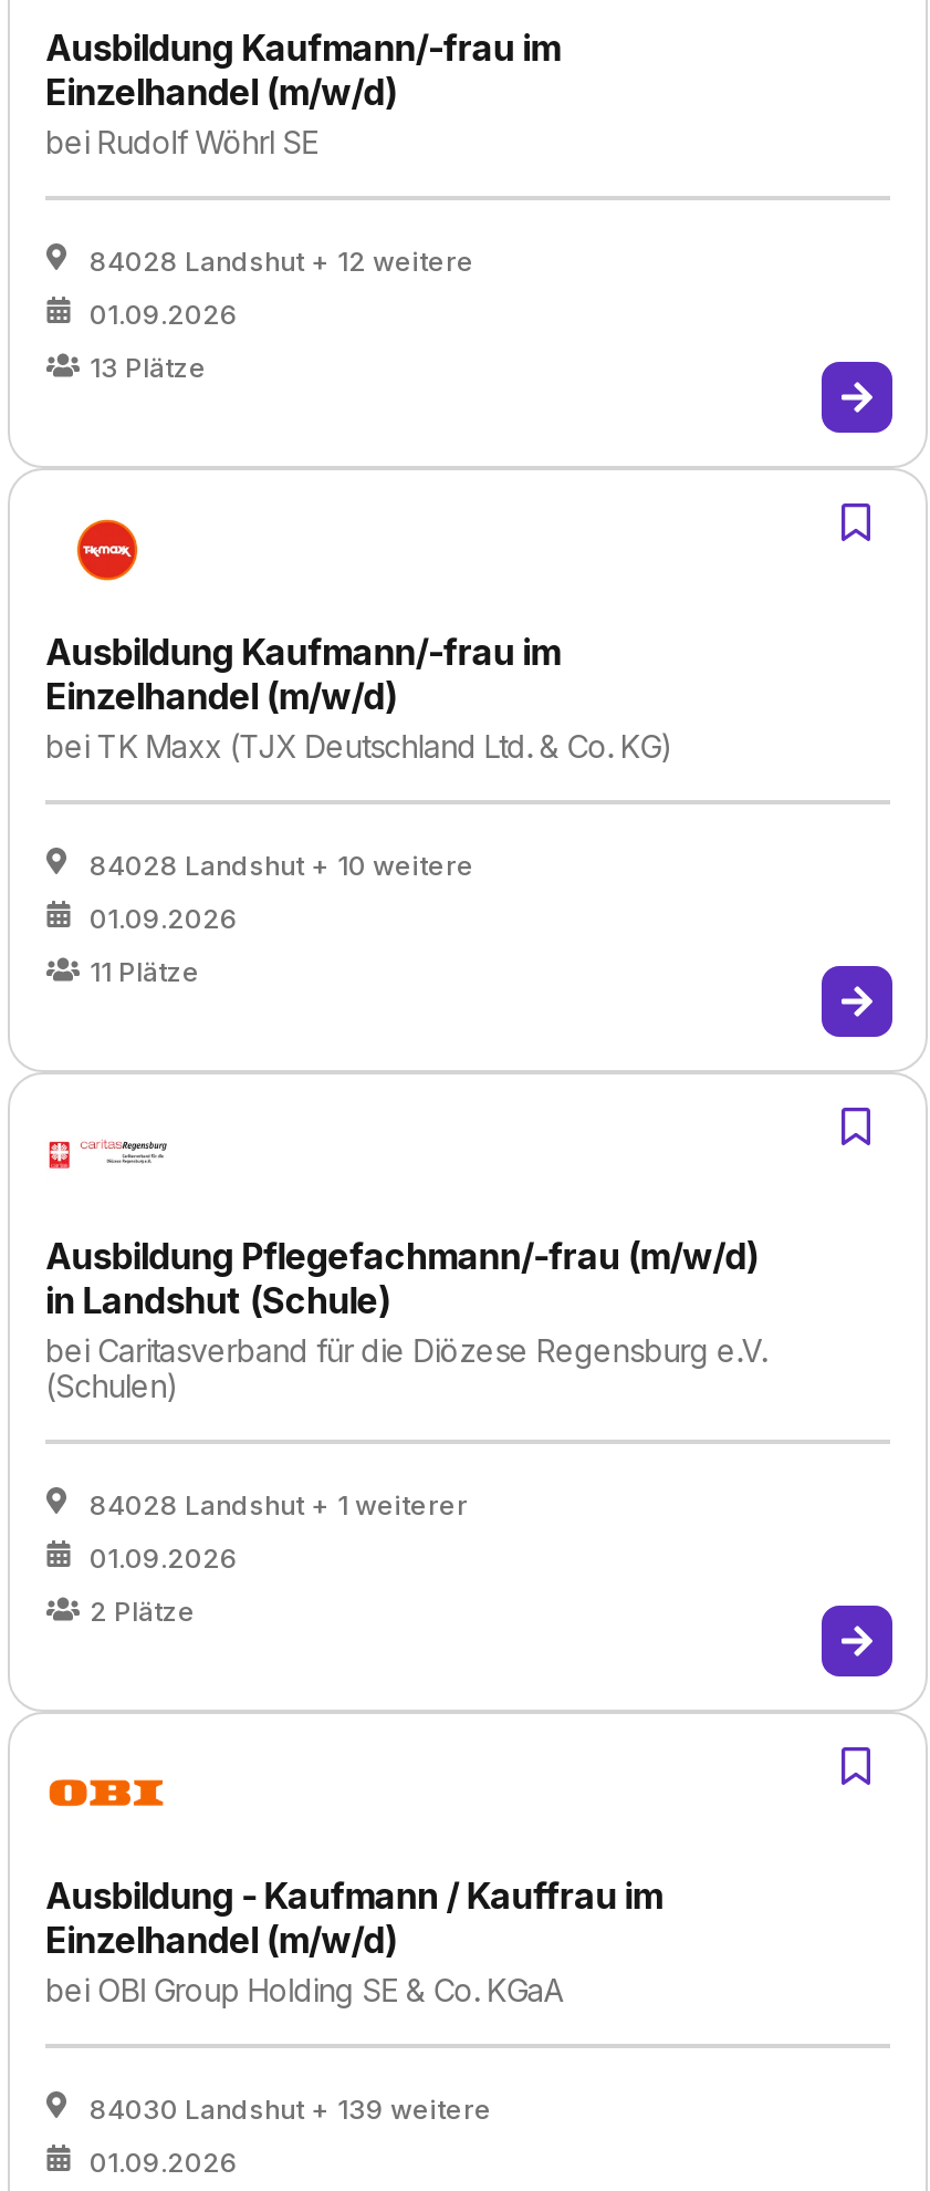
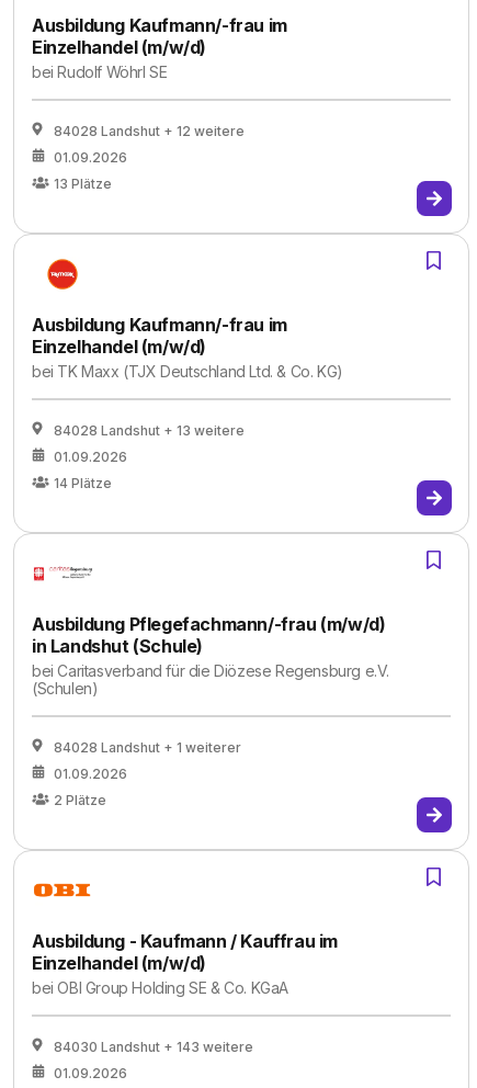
- 84028 Landshut + 10 weitere
+ 84028 Landshut + 13 weitere

- 11 Plätze
+ 14 Plätze

- 84030 Landshut + 139 weitere
+ 84030 Landshut + 143 weitere
